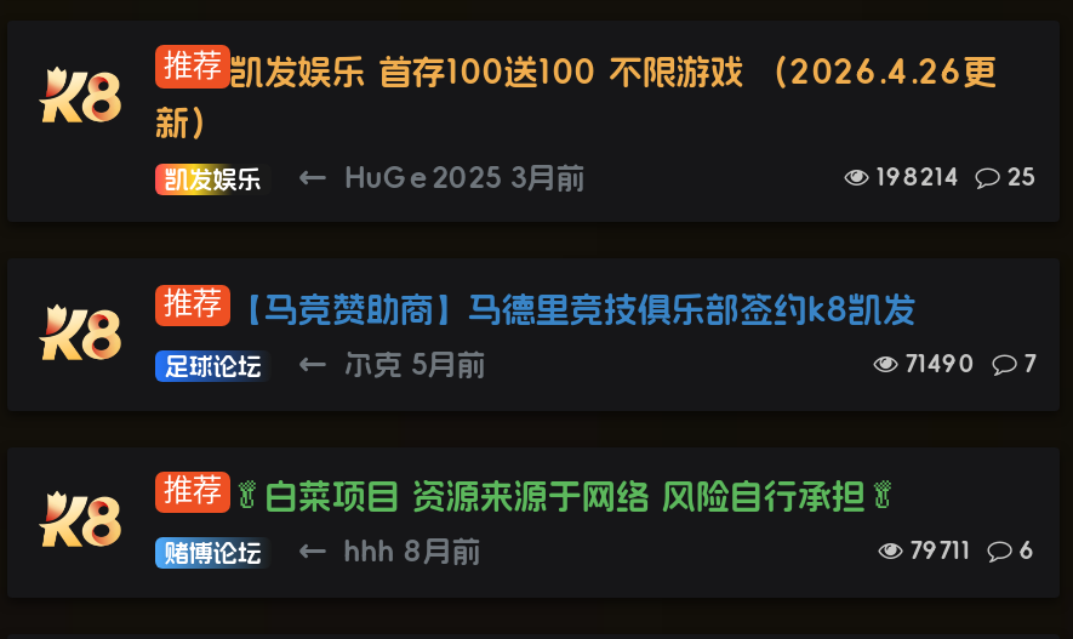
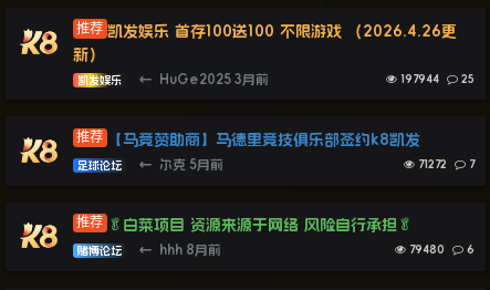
- 198214 25
+ 197944 25

- 71490 7
+ 71272 7

- 79711 6
+ 79480 6
